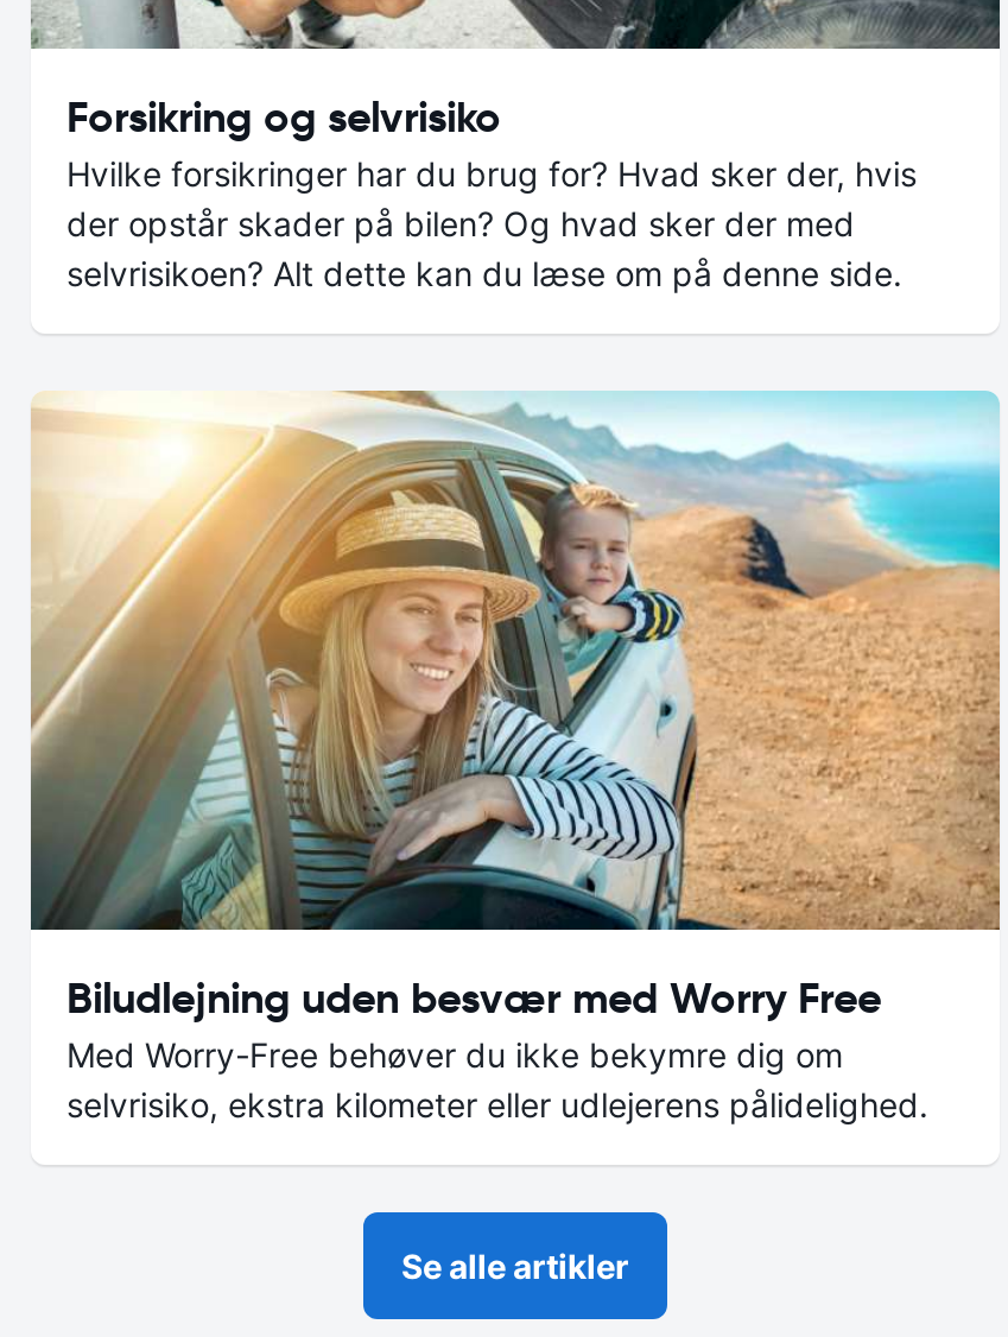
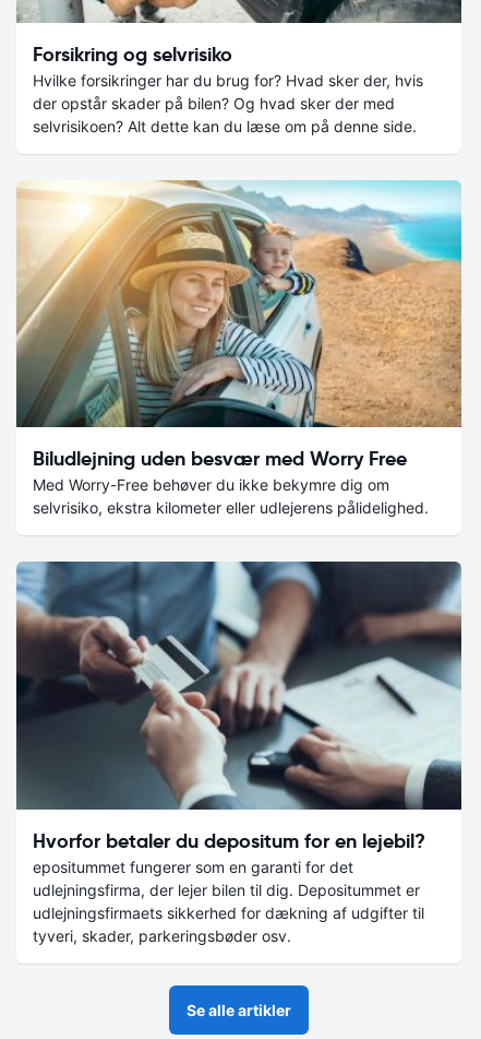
+ [image]
+ Hvorfor betaler du depositum for en lejebil?
+ epositummet fungerer som en garanti for det
+ udlejningsfirma, der lejer bilen til dig. Depositummet er
+ udlejningsfirmaets sikkerhed for dækning af udgifter til
+ tyveri, skader, parkeringsbøder osv.
